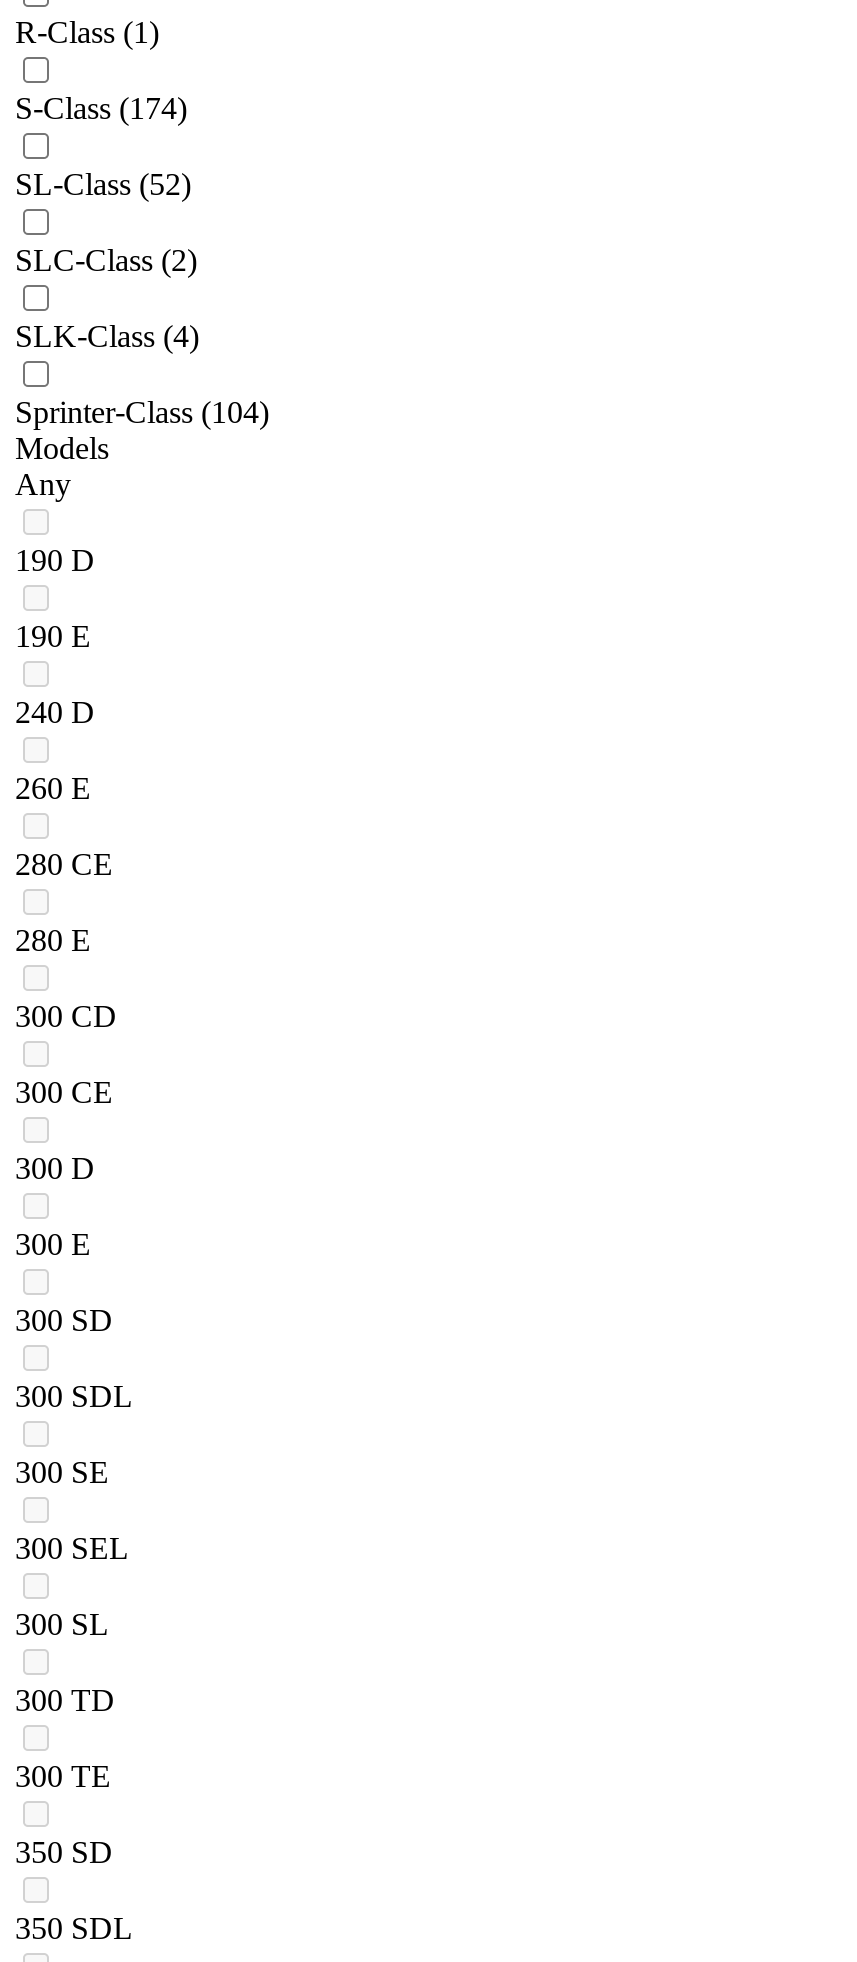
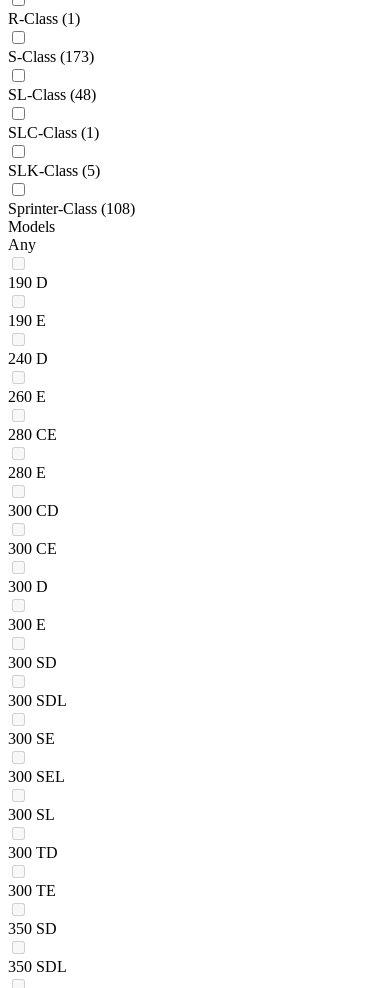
- S-Class (174)
+ S-Class (173)

- SL-Class (52)
+ SL-Class (48)

- SLC-Class (2)
+ SLC-Class (1)

- SLK-Class (4)
+ SLK-Class (5)

- Sprinter-Class (104)
+ Sprinter-Class (108)
